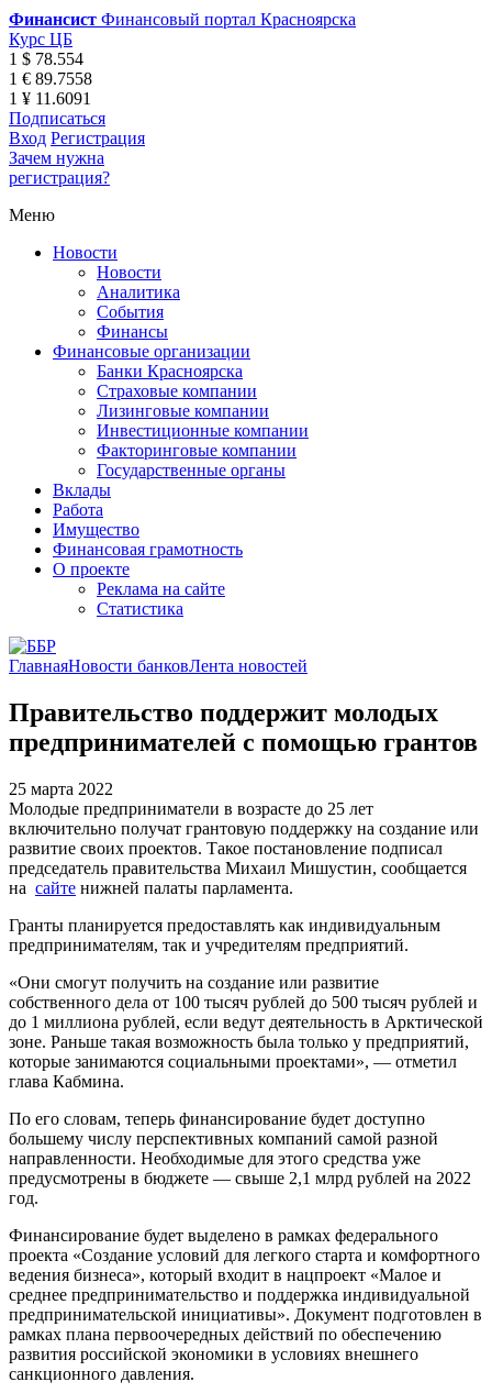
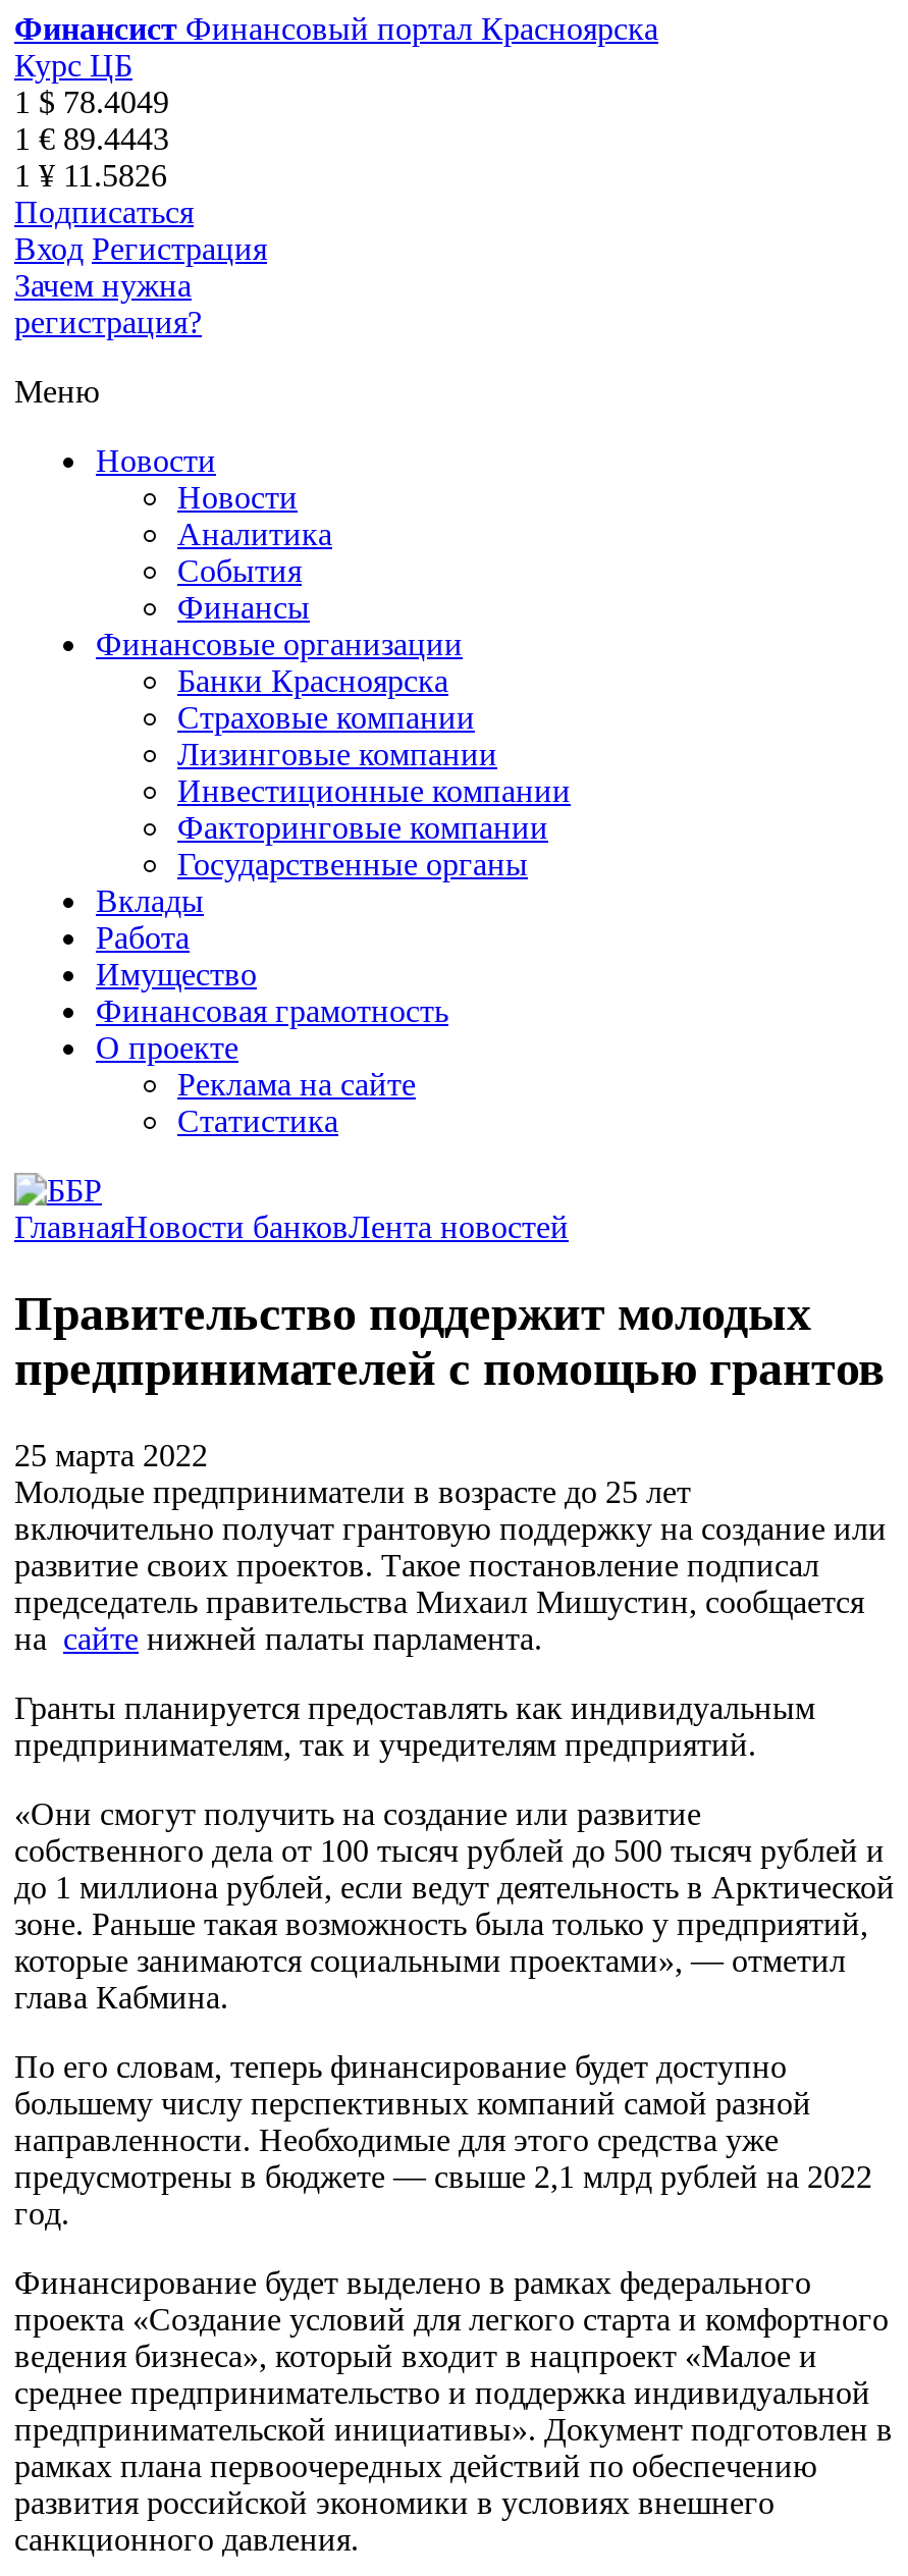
- 1 $ 78.554
+ 1 $ 78.4049

- 1 € 89.7558
+ 1 € 89.4443

- 1 ¥ 11.6091
+ 1 ¥ 11.5826
